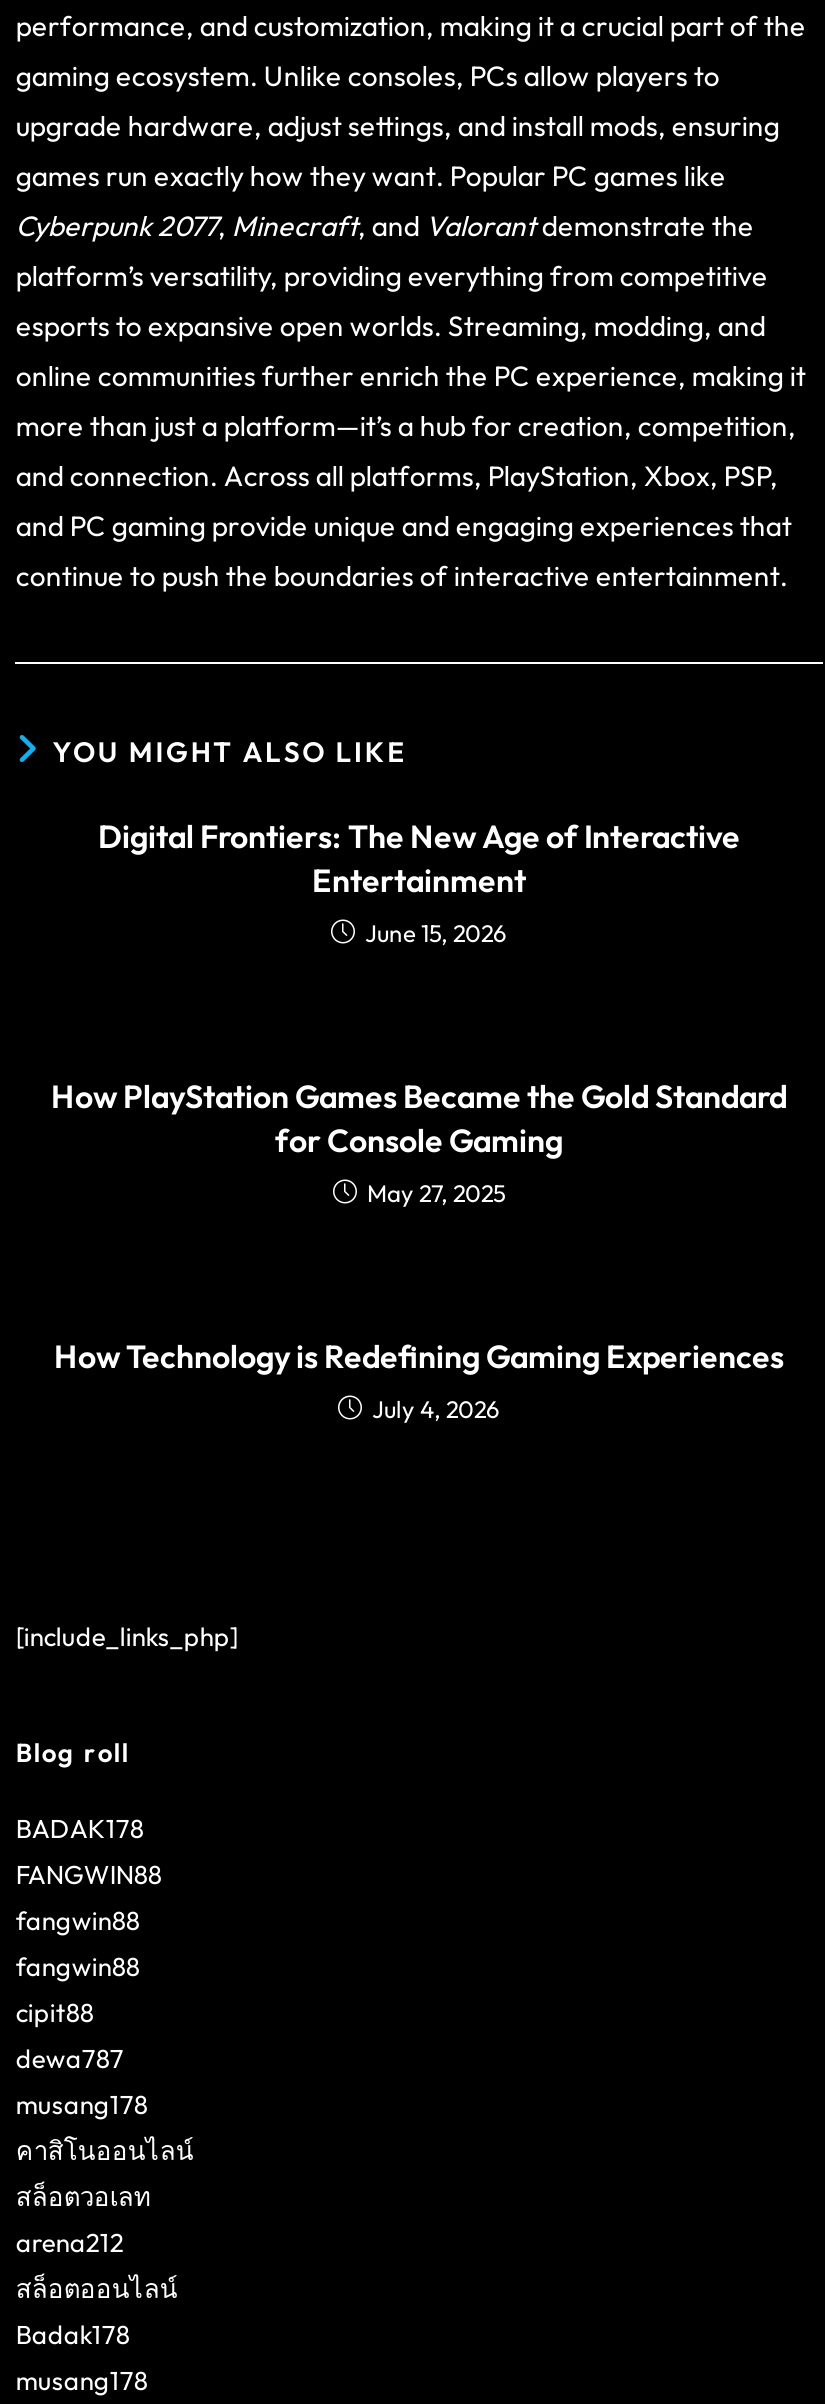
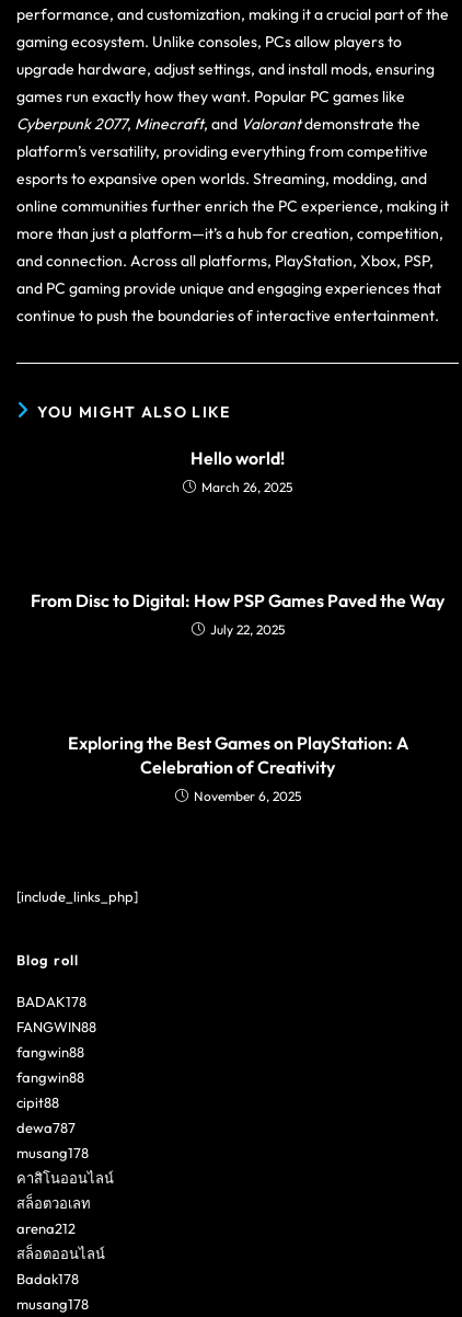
- Digital Frontiers: The New Age of Interactive
- Entertainment
- June 15, 2026
+ Hello world!
+ March 26, 2025

- How PlayStation Games Became the Gold Standard
- for Console Gaming
- May 27, 2025
+ From Disc to Digital: How PSP Games Paved the Way
+ July 22, 2025

- How Technology is Redefining Gaming Experiences
- July 4, 2026
+ Exploring the Best Games on PlayStation: A
+ Celebration of Creativity
+ November 6, 2025
